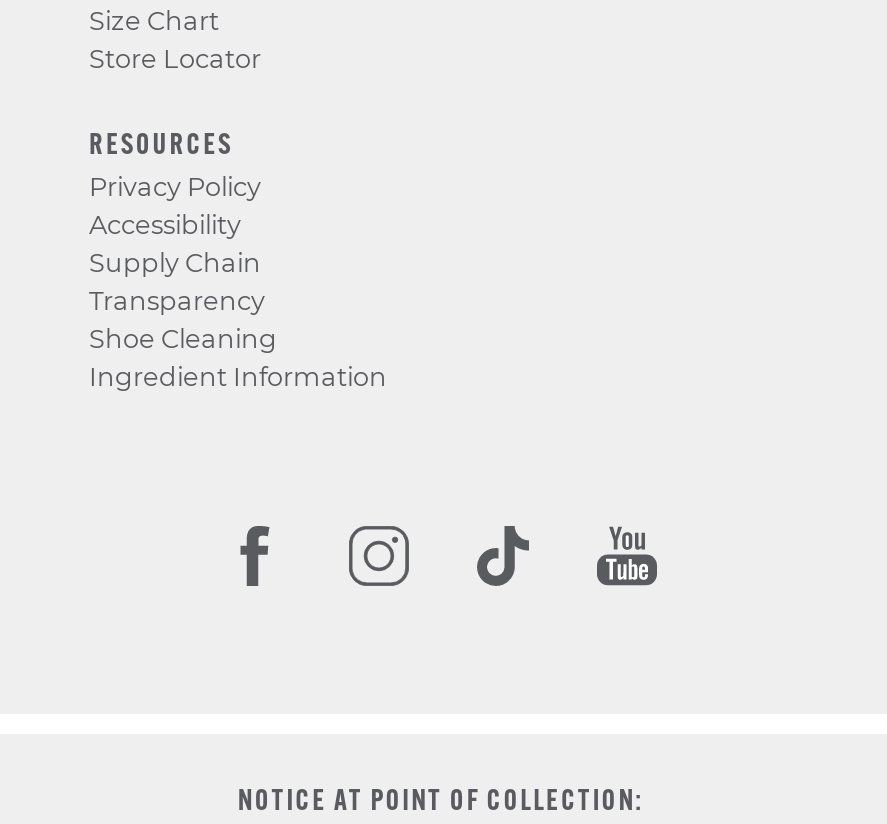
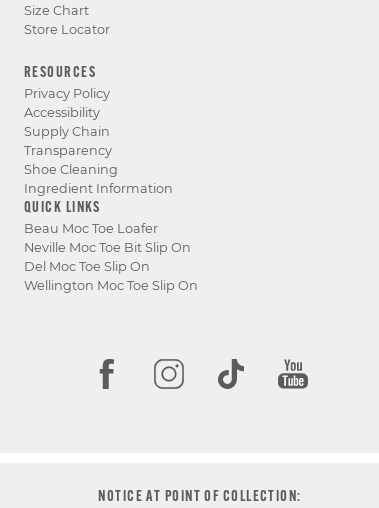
+ QUICK LINKS
+ Beau Moc Toe Loafer
+ Neville Moc Toe Bit Slip On
+ Del Moc Toe Slip On
+ Wellington Moc Toe Slip On
